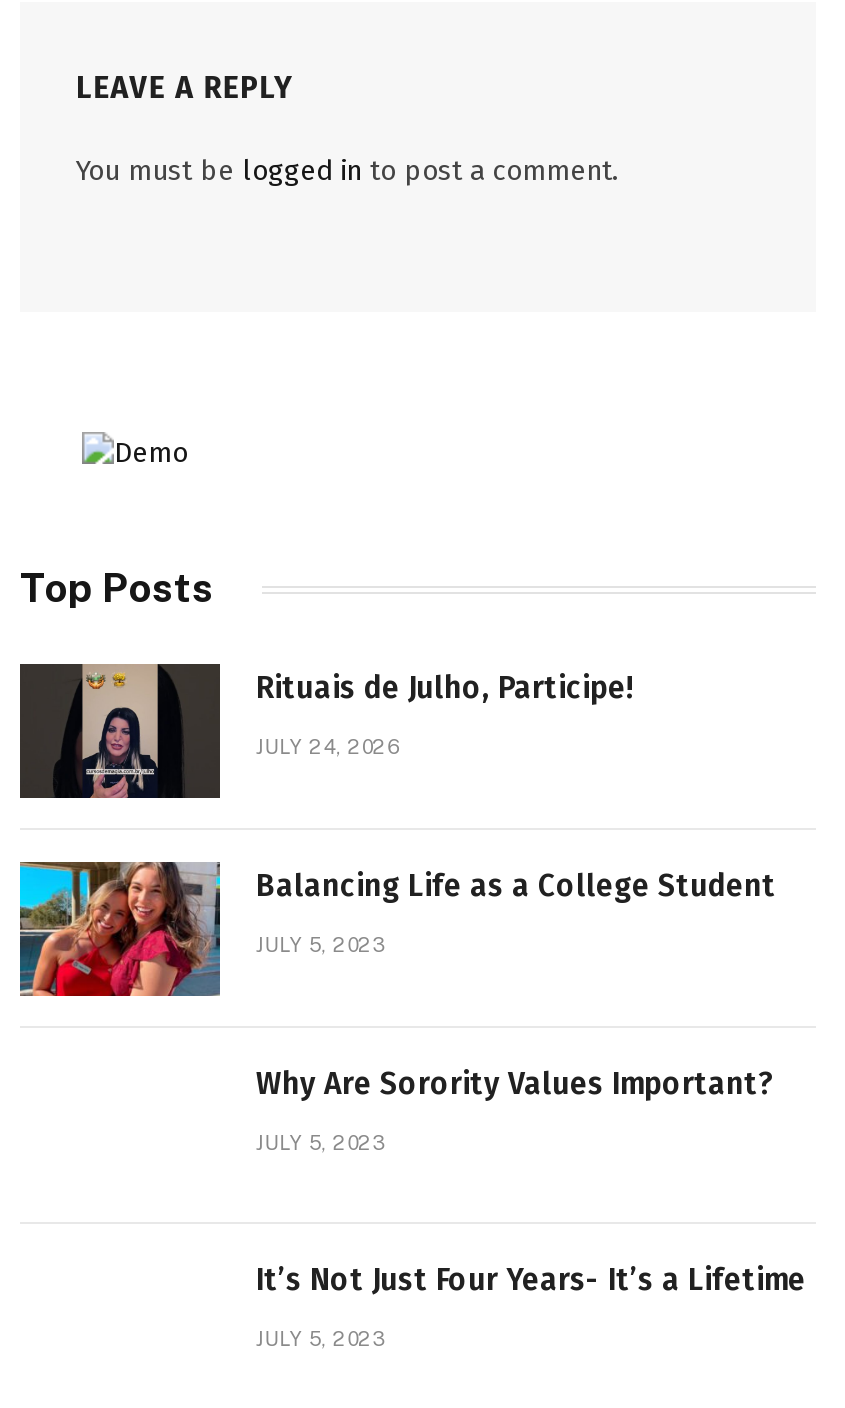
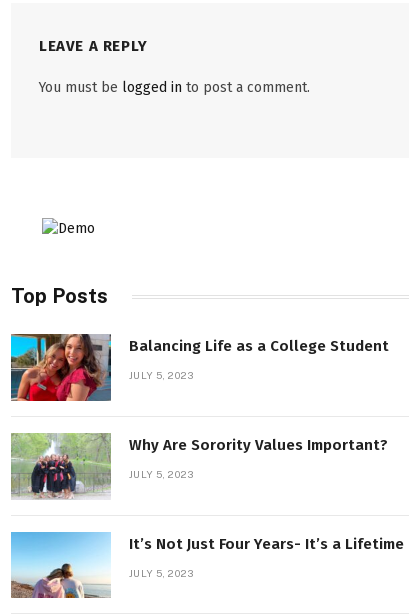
- [image]
- Rituais de Julho, Participe!
- JULY 24, 2026

+ [image]

+ [image]
